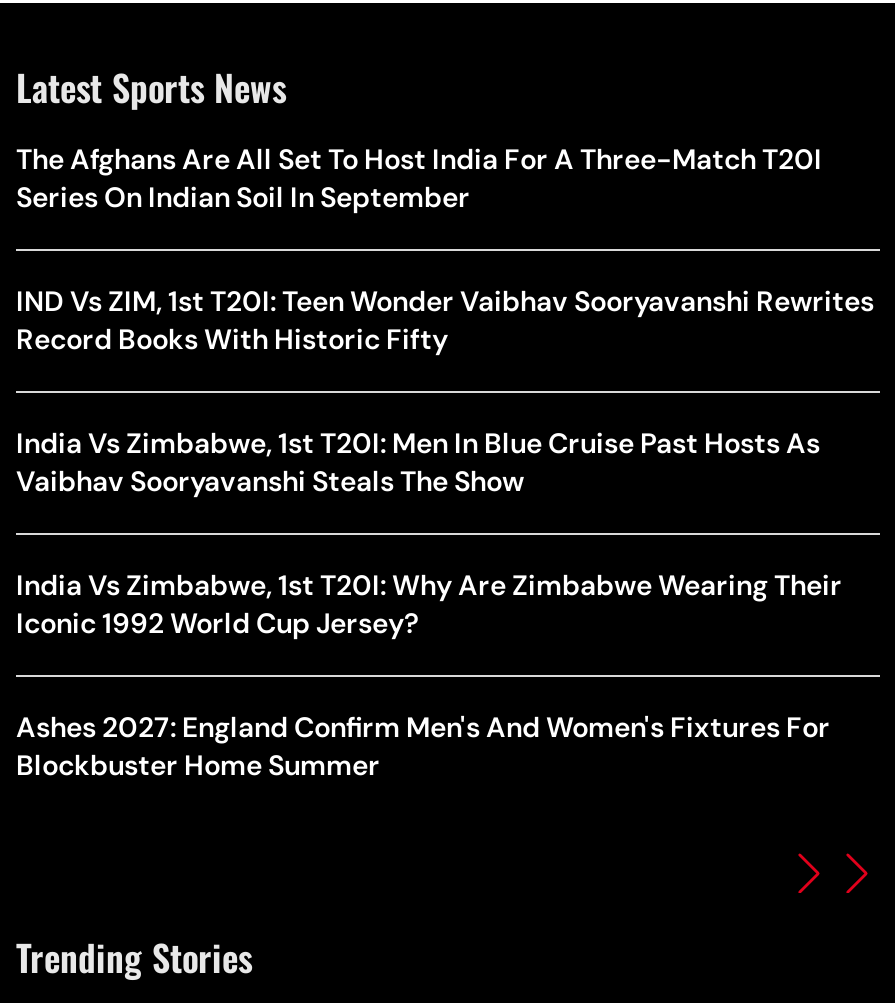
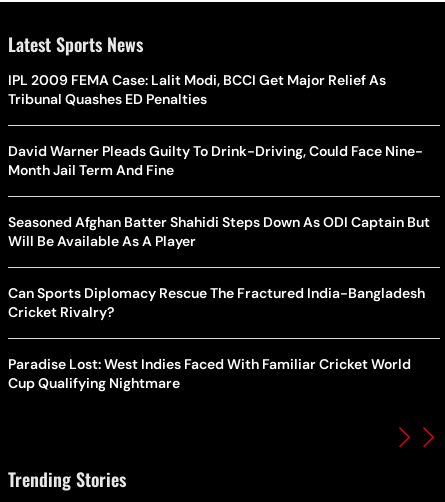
- The Afghans Are All Set To Host India For A Three-Match T20I
- Series On Indian Soil In September
+ IPL 2009 FEMA Case: Lalit Modi, BCCI Get Major Relief As
+ Tribunal Quashes ED Penalties

- IND Vs ZIM, 1st T20I: Teen Wonder Vaibhav Sooryavanshi Rewrites
- Record Books With Historic Fifty
+ David Warner Pleads Guilty To Drink-Driving, Could Face Nine-
+ Month Jail Term And Fine

- India Vs Zimbabwe, 1st T20I: Men In Blue Cruise Past Hosts As
- Vaibhav Sooryavanshi Steals The Show
+ Seasoned Afghan Batter Shahidi Steps Down As ODI Captain But
+ Will Be Available As A Player

- India Vs Zimbabwe, 1st T20I: Why Are Zimbabwe Wearing Their
- Iconic 1992 World Cup Jersey?
+ Can Sports Diplomacy Rescue The Fractured India-Bangladesh
+ Cricket Rivalry?

- Ashes 2027: England Confirm Men's And Women's Fixtures For
- Blockbuster Home Summer
+ Paradise Lost: West Indies Faced With Familiar Cricket World
+ Cup Qualifying Nightmare
